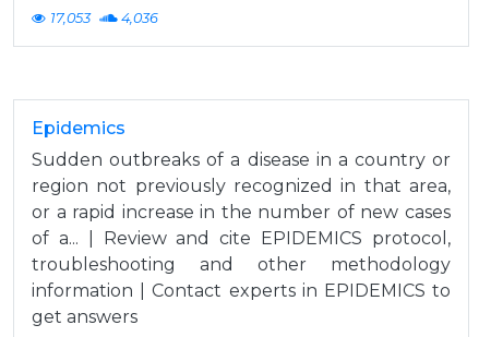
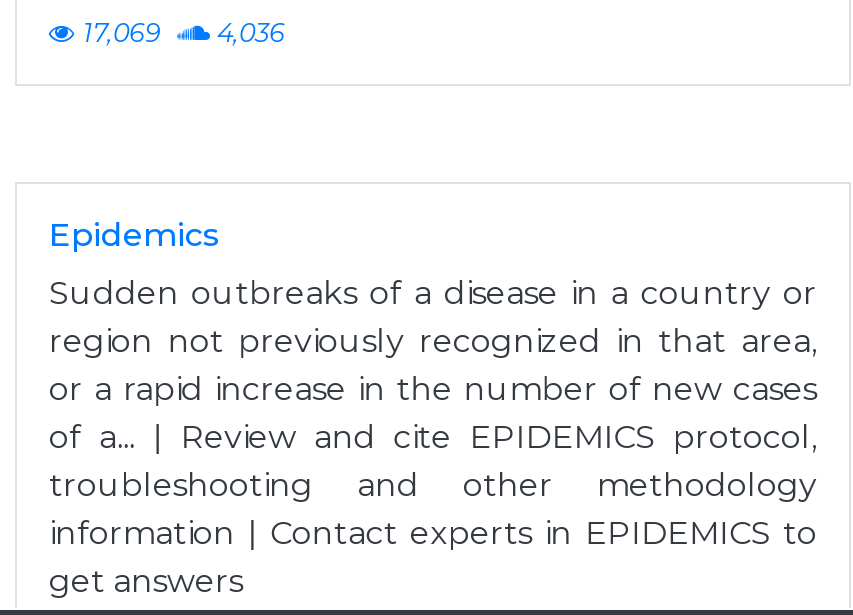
- 17,053 4,036
+ 17,069 4,036
